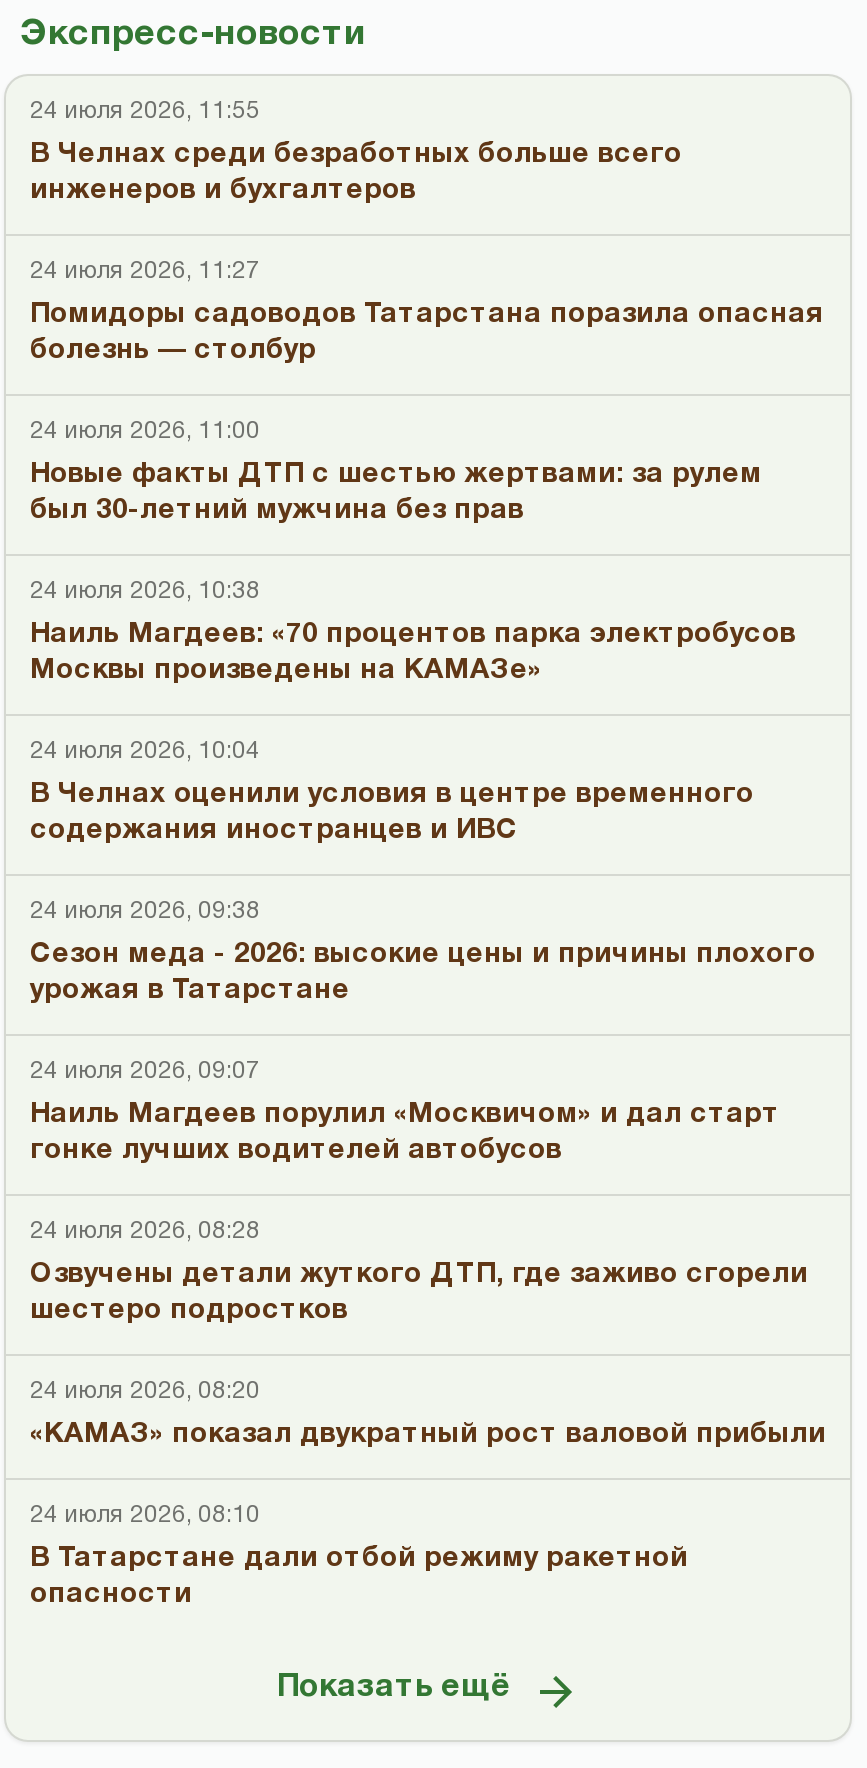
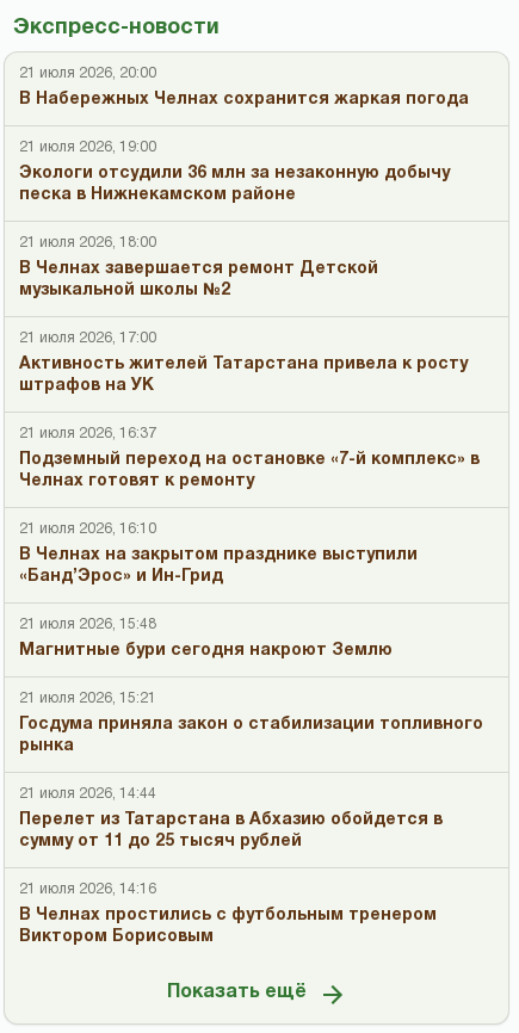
- 24 июля 2026, 11:55
+ 21 июля 2026, 20:00

- В Челнах среди безработных больше всего
- инженеров и бухгалтеров
+ В Набережных Челнах сохранится жаркая погода

- 24 июля 2026, 11:27
+ 21 июля 2026, 19:00

- Помидоры садоводов Татарстана поразила опасная
- болезнь — столбур
+ Экологи отсудили 36 млн за незаконную добычу
+ песка в Нижнекамском районе

- 24 июля 2026, 11:00
+ 21 июля 2026, 18:00

- Новые факты ДТП с шестью жертвами: за рулем
- был 30-летний мужчина без прав
+ В Челнах завершается ремонт Детской
+ музыкальной школы №2

- 24 июля 2026, 10:38
+ 21 июля 2026, 17:00

- Наиль Магдеев: «70 процентов парка электробусов
- Москвы произведены на КАМАЗе»
+ Активность жителей Татарстана привела к росту
+ штрафов на УК

- 24 июля 2026, 10:04
+ 21 июля 2026, 16:37

- В Челнах оценили условия в центре временного
- содержания иностранцев и ИВС
+ Подземный переход на остановке «7-й комплекс» в
+ Челнах готовят к ремонту

- 24 июля 2026, 09:38
+ 21 июля 2026, 16:10

- Сезон меда - 2026: высокие цены и причины плохого
- урожая в Татарстане
+ В Челнах на закрытом празднике выступили
+ «Банд’Эрос» и Ин-Грид

- 24 июля 2026, 09:07
+ 21 июля 2026, 15:48

- Наиль Магдеев порулил «Москвичом» и дал старт
- гонке лучших водителей автобусов
+ Магнитные бури сегодня накроют Землю

- 24 июля 2026, 08:28
+ 21 июля 2026, 15:21

- Озвучены детали жуткого ДТП, где заживо сгорели
- шестеро подростков
+ Госдума приняла закон о стабилизации топливного
+ рынка

- 24 июля 2026, 08:20
+ 21 июля 2026, 14:44

- «КАМАЗ» показал двукратный рост валовой прибыли
+ Перелет из Татарстана в Абхазию обойдется в
+ сумму от 11 до 25 тысяч рублей

- 24 июля 2026, 08:10
+ 21 июля 2026, 14:16

- В Татарстане дали отбой режиму ракетной
- опасности
+ В Челнах простились с футбольным тренером
+ Виктором Борисовым
